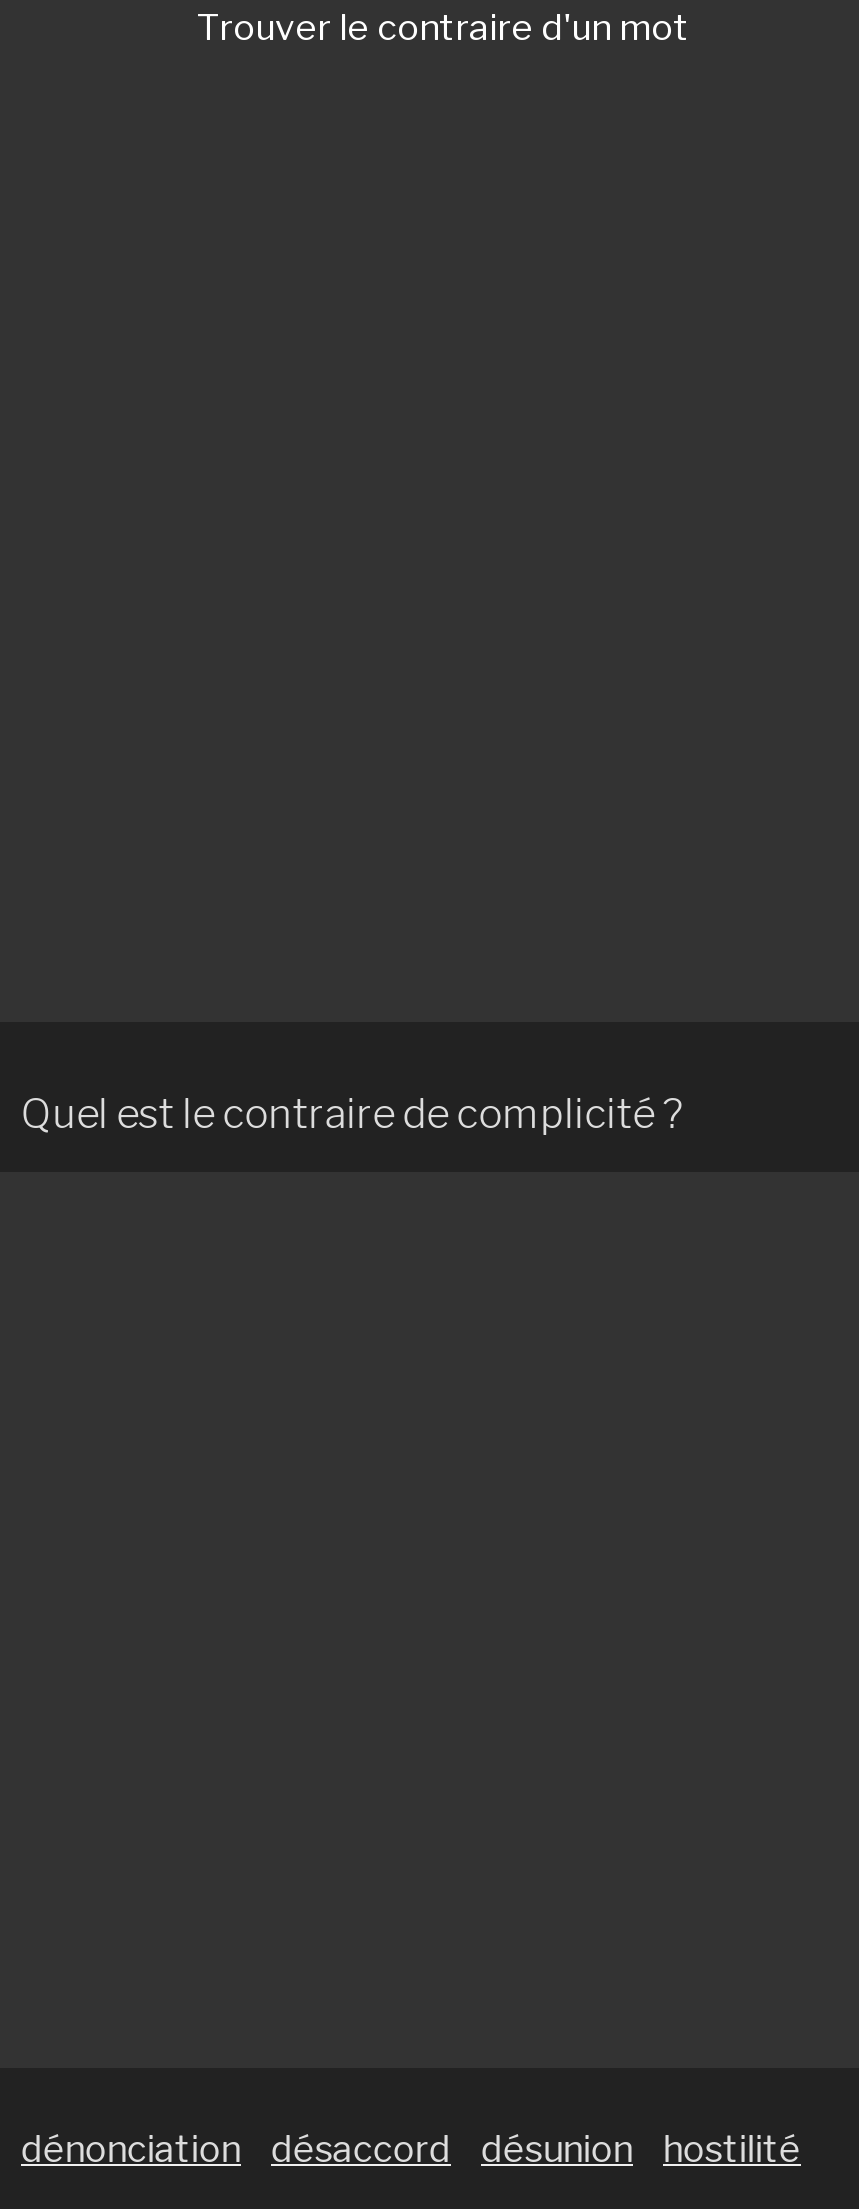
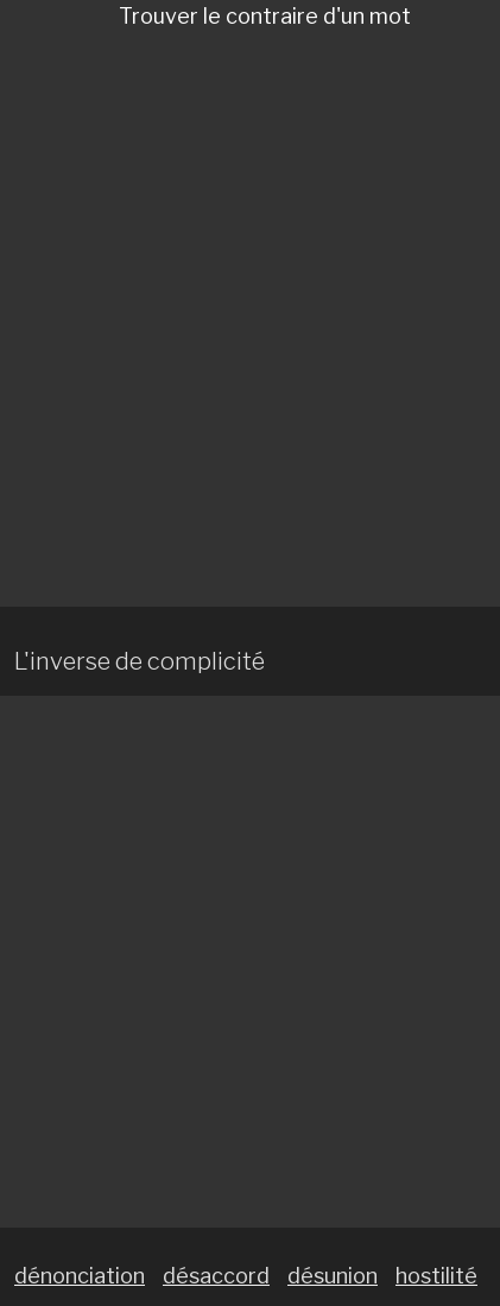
- Quel est le contraire de complicité ?
+ L'inverse de complicité
